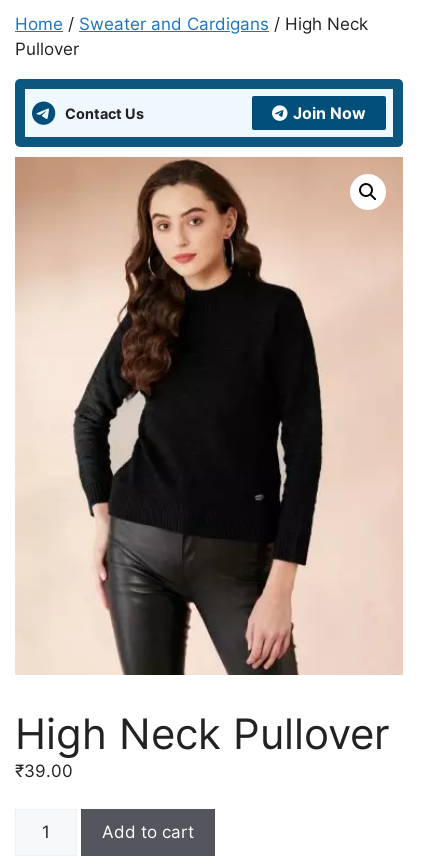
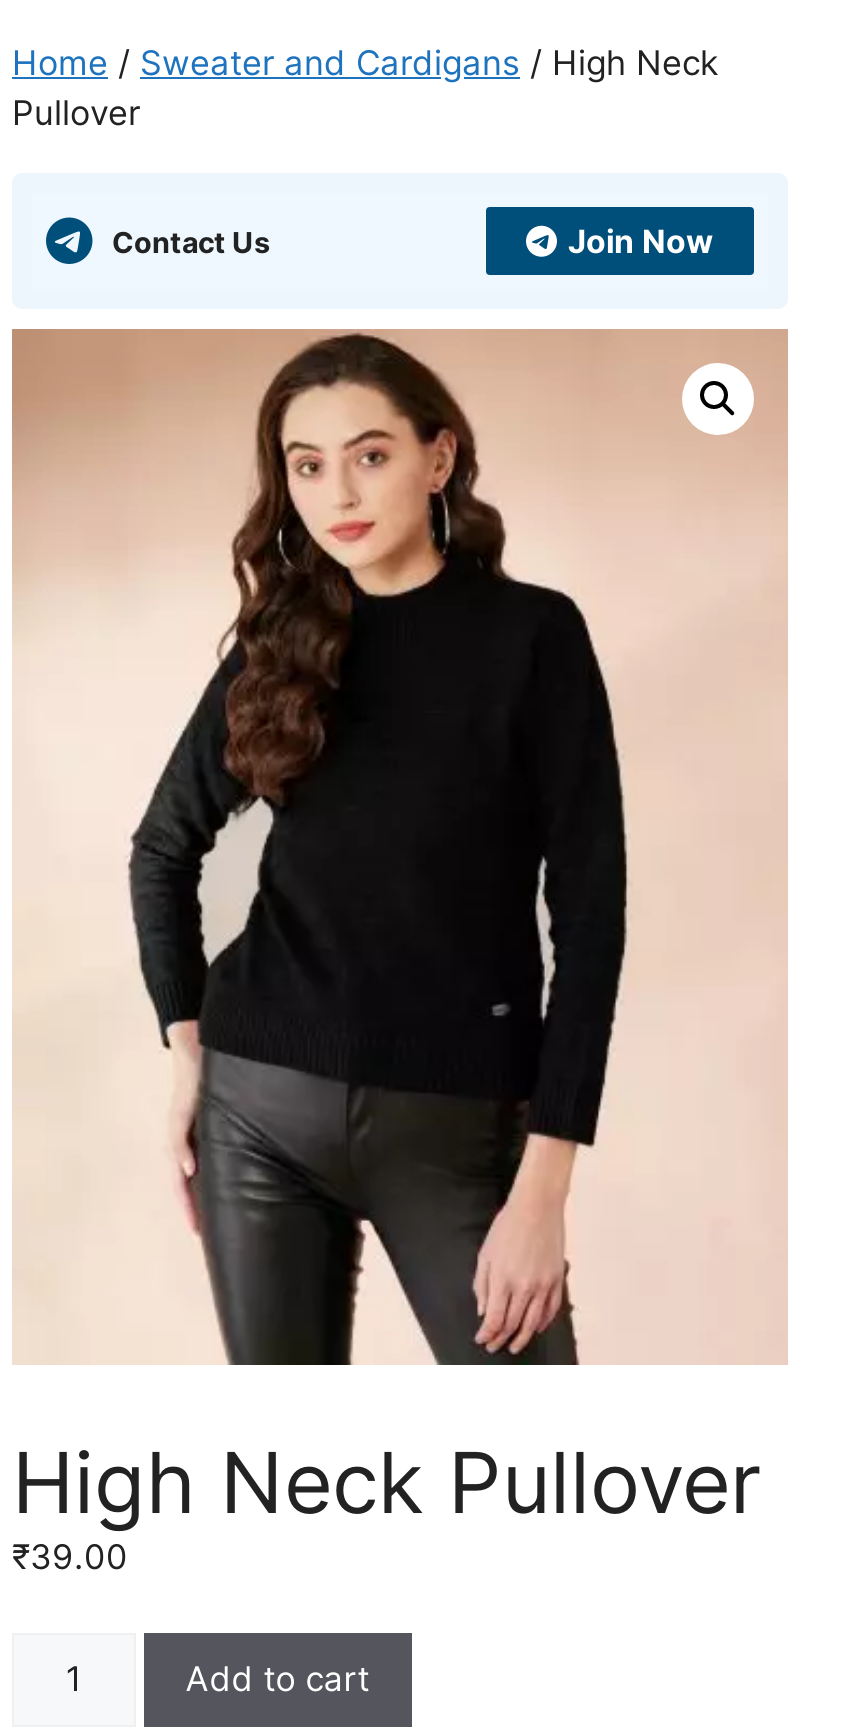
- [image]
+ [image]
